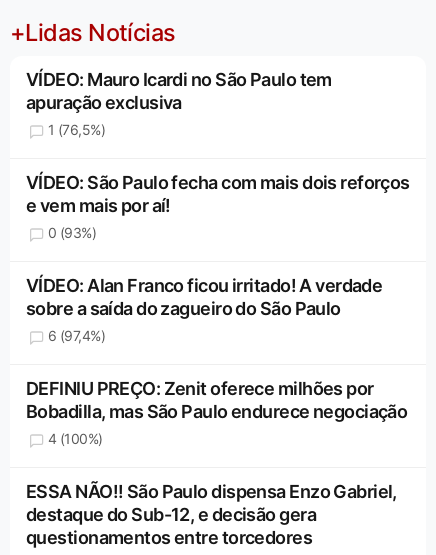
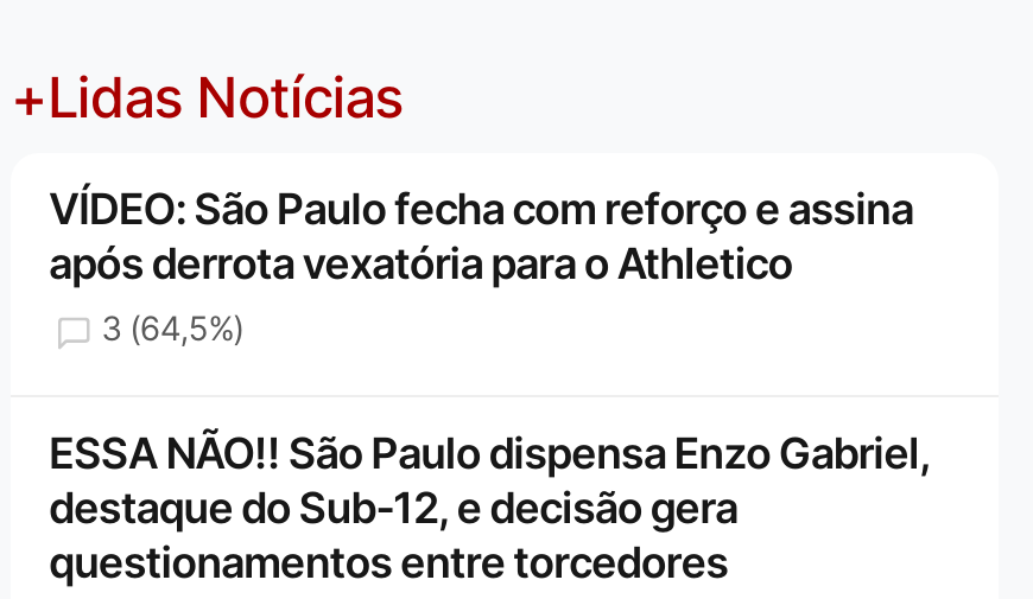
- VÍDEO: Mauro Icardi no São Paulo tem
- apuração exclusiva
- 1 (76,5%)
- VÍDEO: São Paulo fecha com mais dois reforços
- e vem mais por aí!
- 0 (93%)
- VÍDEO: Alan Franco ficou irritado! A verdade
- sobre a saída do zagueiro do São Paulo
- 6 (97,4%)
- DEFINIU PREÇO: Zenit oferece milhões por
- Bobadilla, mas São Paulo endurece negociação
- 4 (100%)
+ VÍDEO: São Paulo fecha com reforço e assina
+ após derrota vexatória para o Athletico
+ 3 (64,5%)
